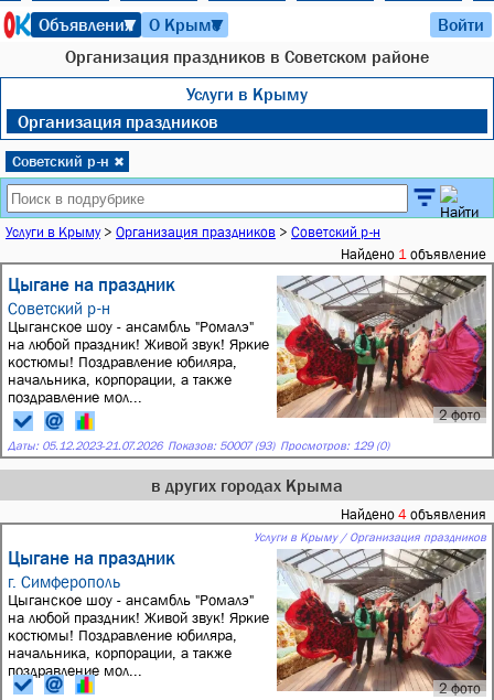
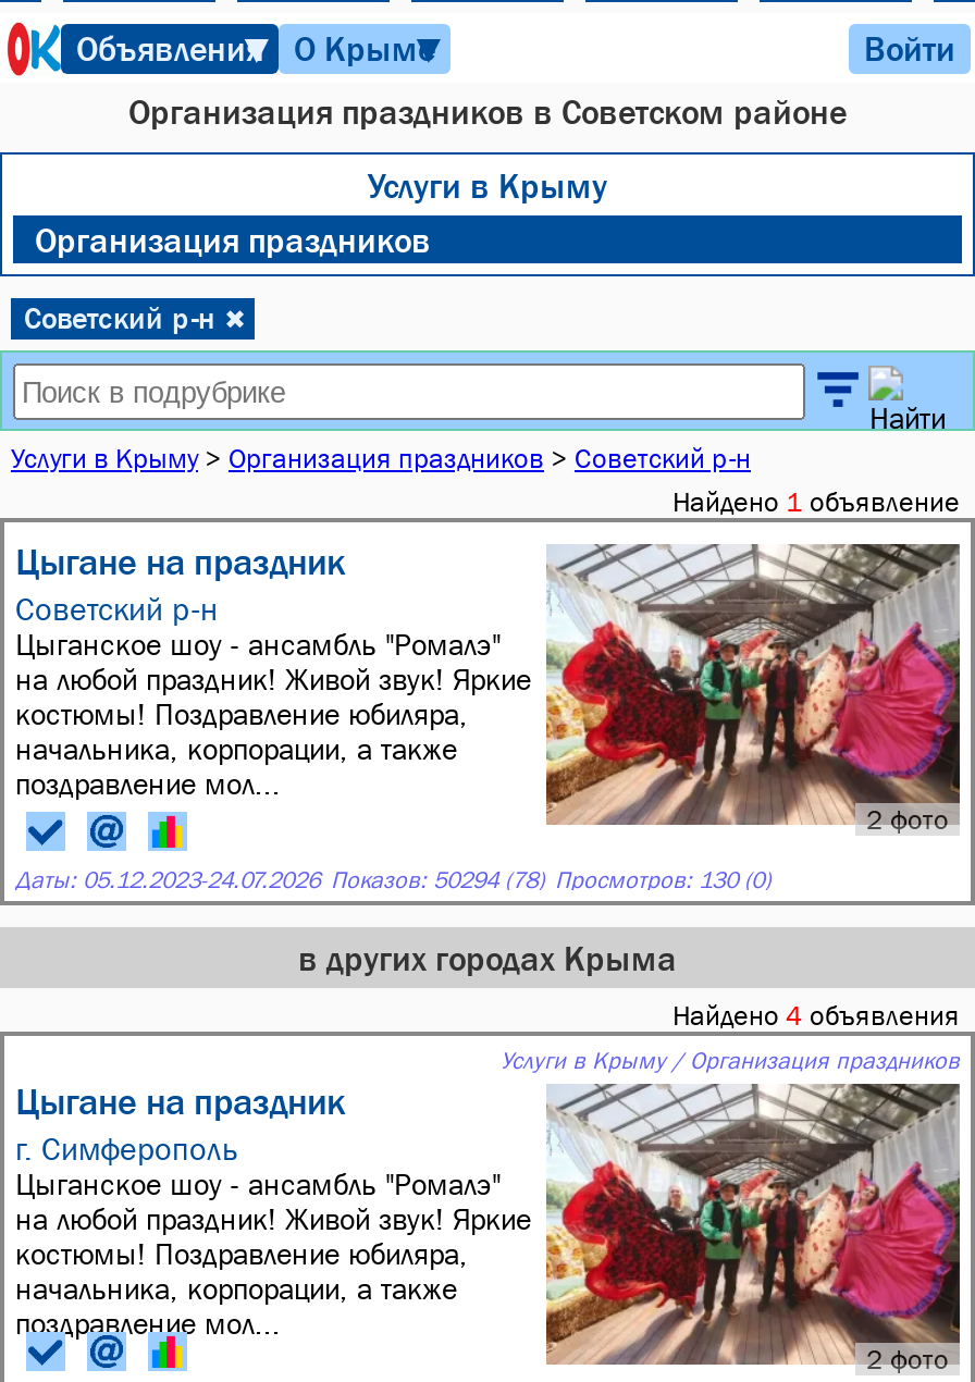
- Даты: 05.12.2023-21.07.2026 Показов: 50007 (93) Просмотров: 129 (0)
+ Даты: 05.12.2023-24.07.2026 Показов: 50294 (78) Просмотров: 130 (0)
